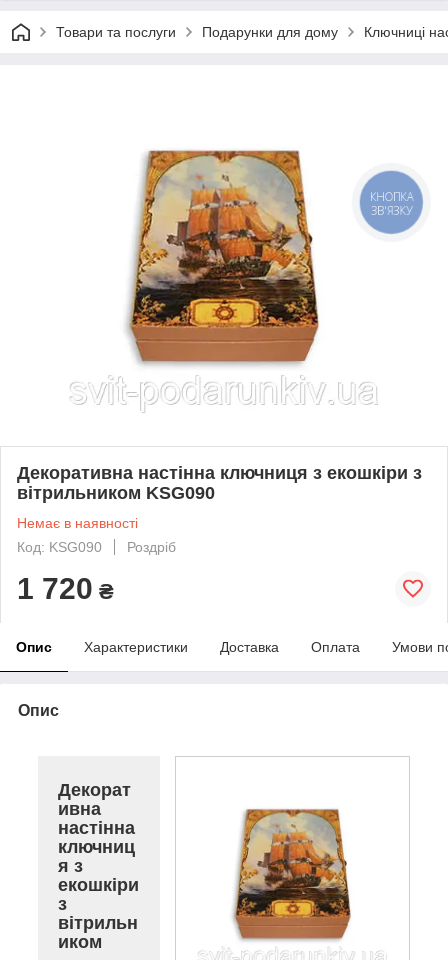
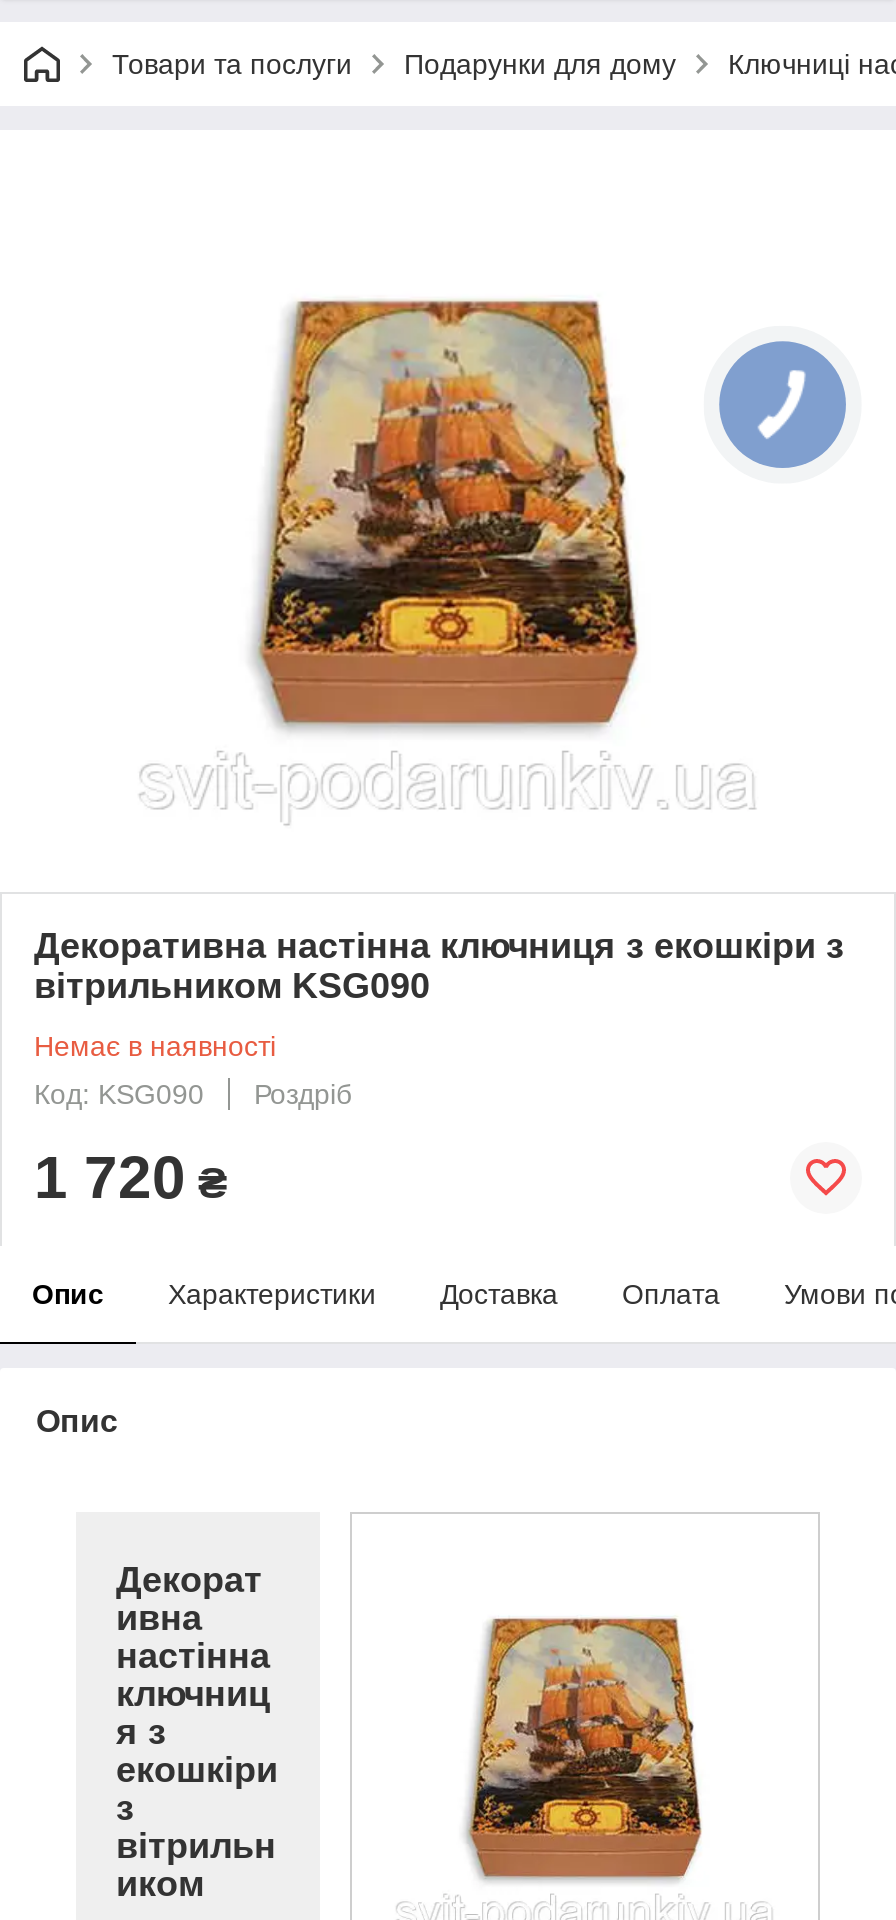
- КНОПКА
- ЗВ'ЯЗКУ
